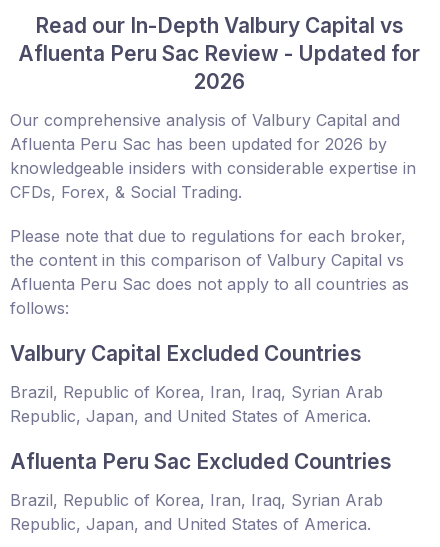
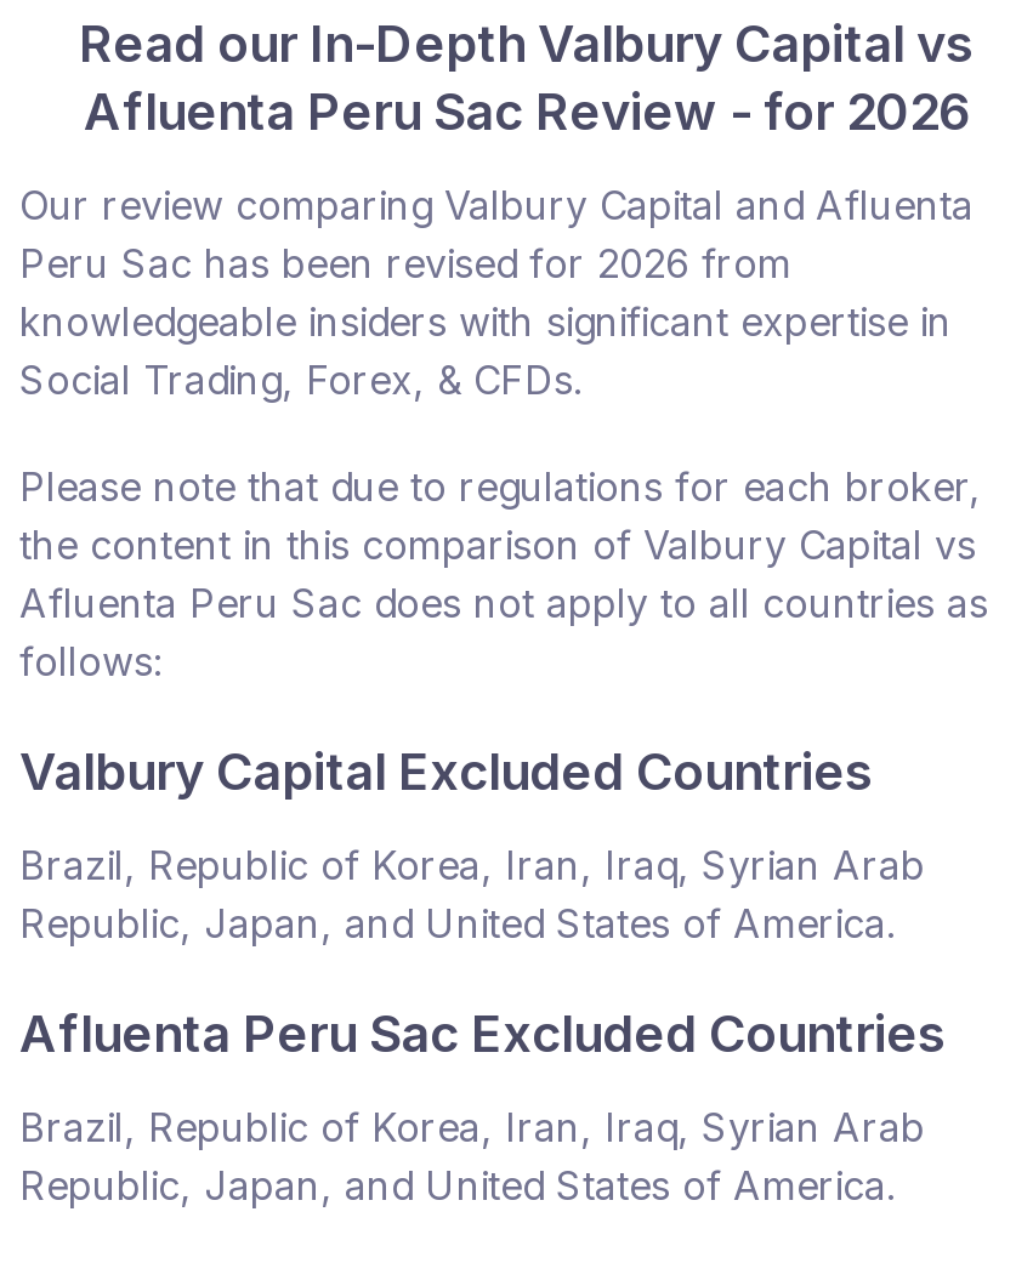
- Afluenta Peru Sac Review - Updated for
- 2026
+ Afluenta Peru Sac Review - for 2026

- Our comprehensive analysis of Valbury Capital and
- Afluenta Peru Sac has been updated for 2026 by
- knowledgeable insiders with considerable expertise in
- CFDs, Forex, & Social Trading.
+ Our review comparing Valbury Capital and Afluenta
+ Peru Sac has been revised for 2026 from
+ knowledgeable insiders with significant expertise in
+ Social Trading, Forex, & CFDs.
